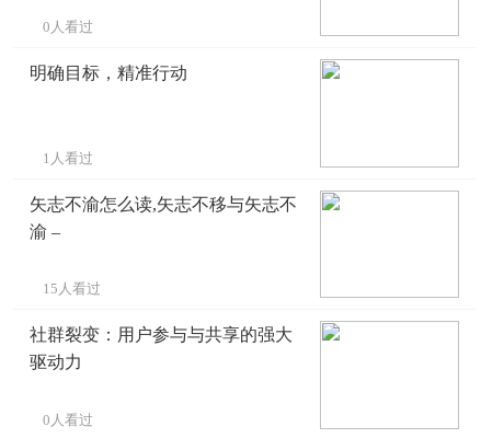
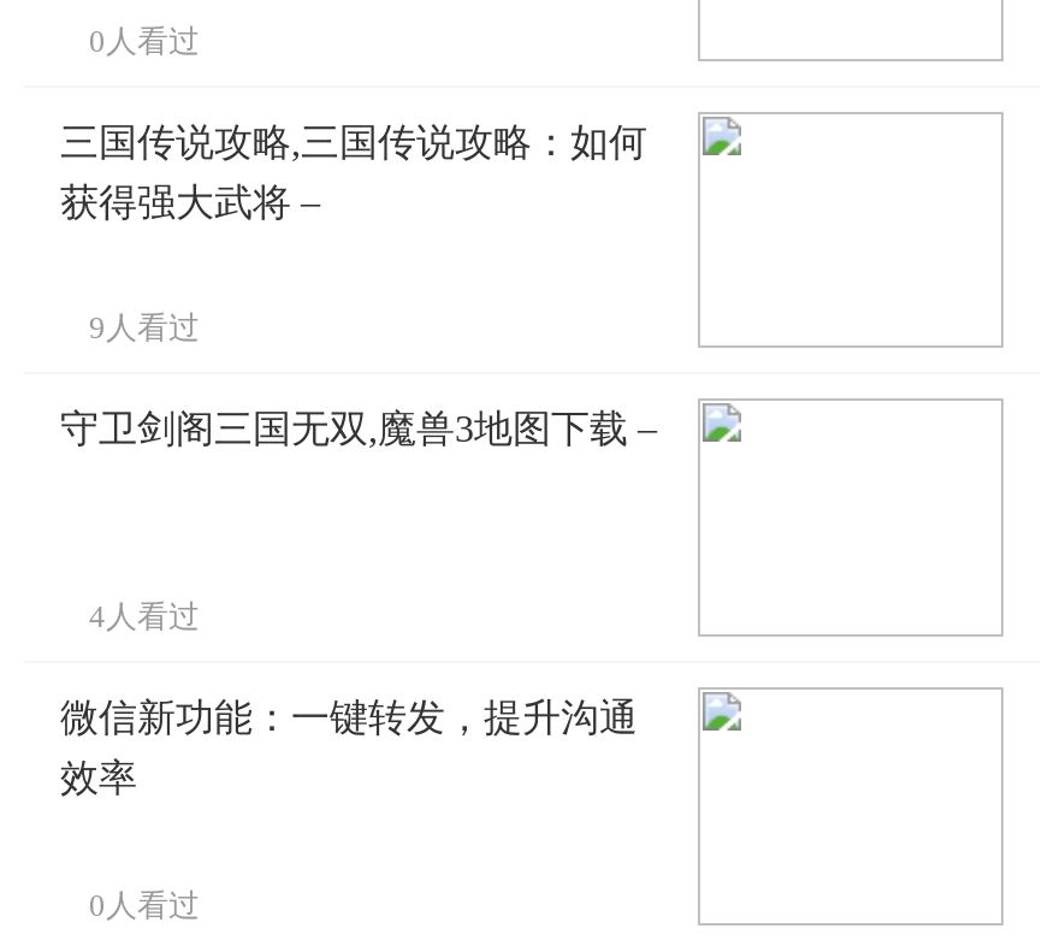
- 明确目标，精准行动
+ 三国传说攻略,三国传说攻略：如何

- 1人看过
+ 获得强大武将 –

- 矢志不渝怎么读,矢志不移与矢志不
+ 9人看过

- 渝 –
+ 守卫剑阁三国无双,魔兽3地图下载 –

- 15人看过
+ 4人看过

- 社群裂变：用户参与与共享的强大
+ 微信新功能：一键转发，提升沟通

- 驱动力
+ 效率
